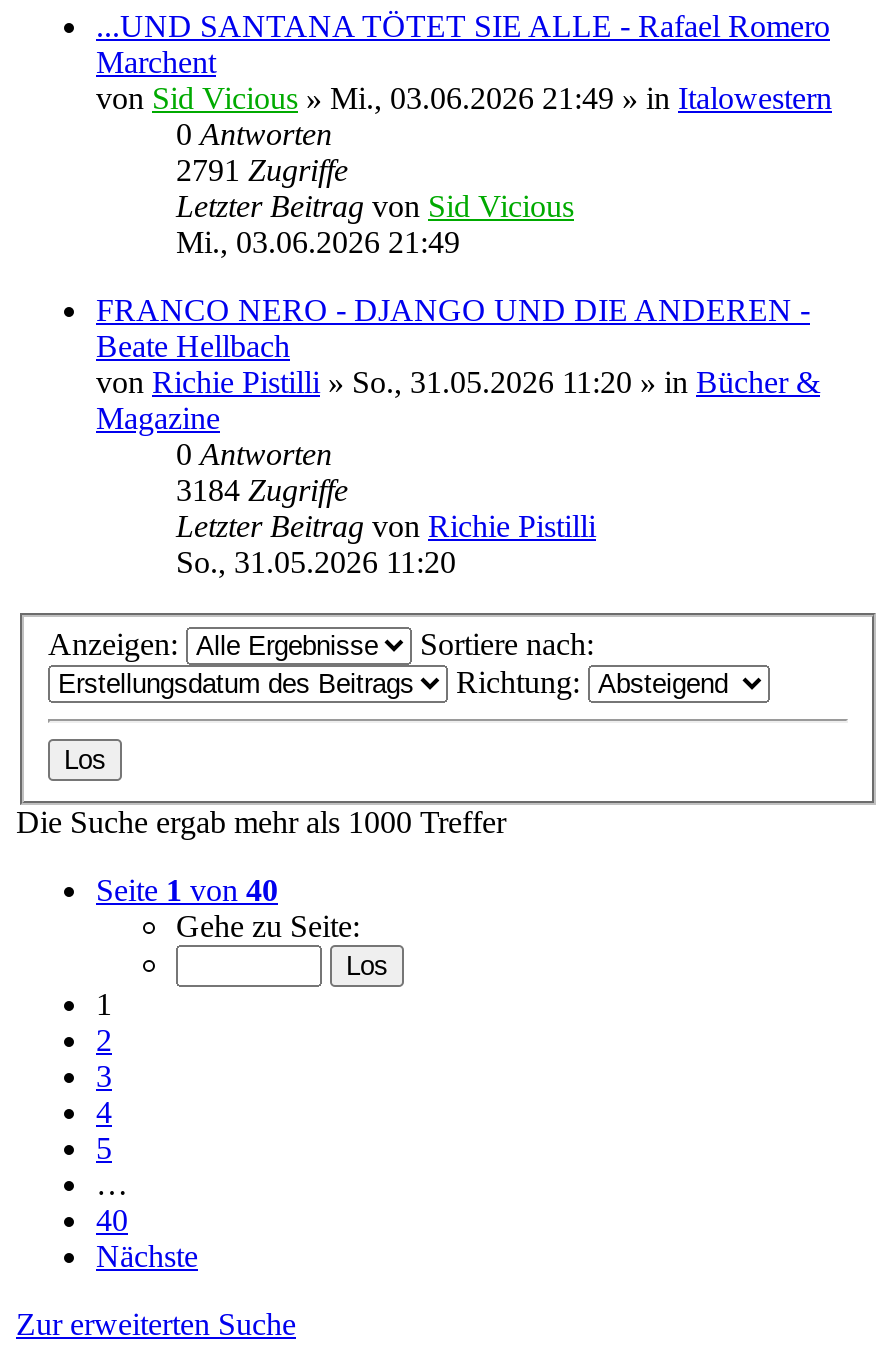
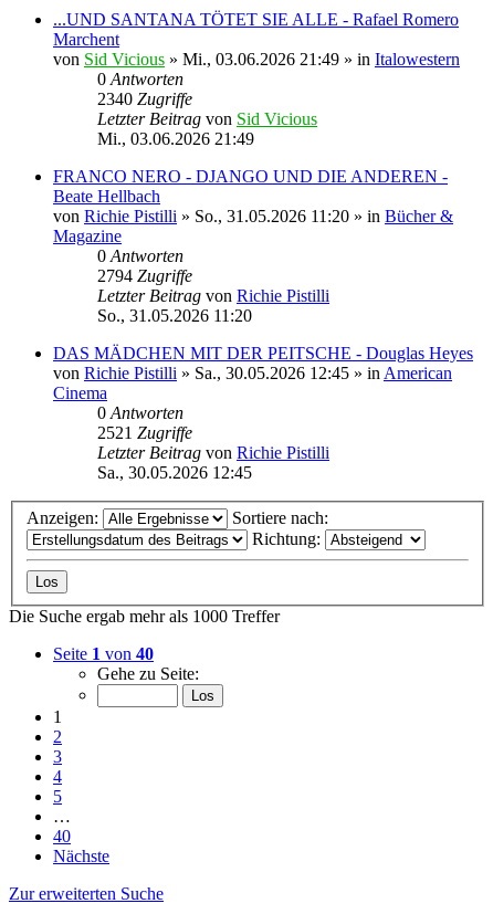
- 2791 Zugriffe
+ 2340 Zugriffe

- 3184 Zugriffe
+ 2794 Zugriffe

+ DAS MÄDCHEN MIT DER PEITSCHE - Douglas Heyes
+ von Richie Pistilli» Sa., 30.05.2026 12:45» in American
+ Cinema
+ 0 Antworten
+ 2521 Zugriffe
+ Letzter Beitrag von Richie Pistilli
+ Sa., 30.05.2026 12:45
